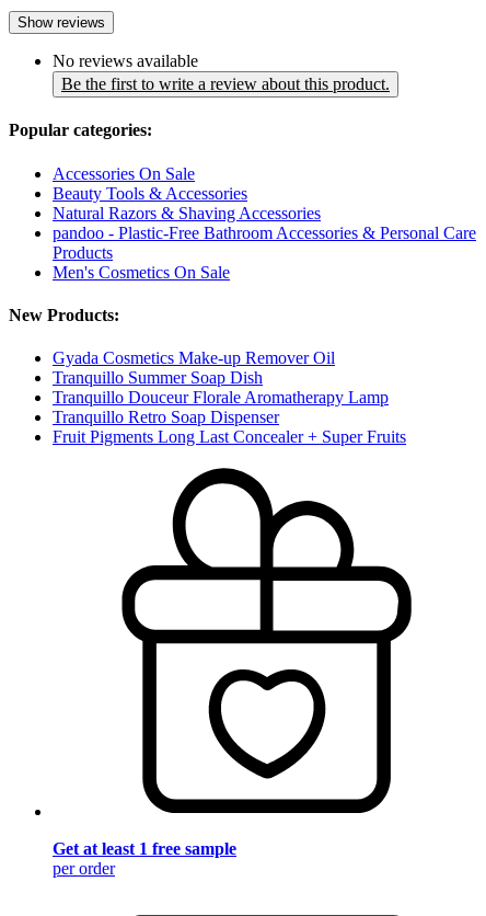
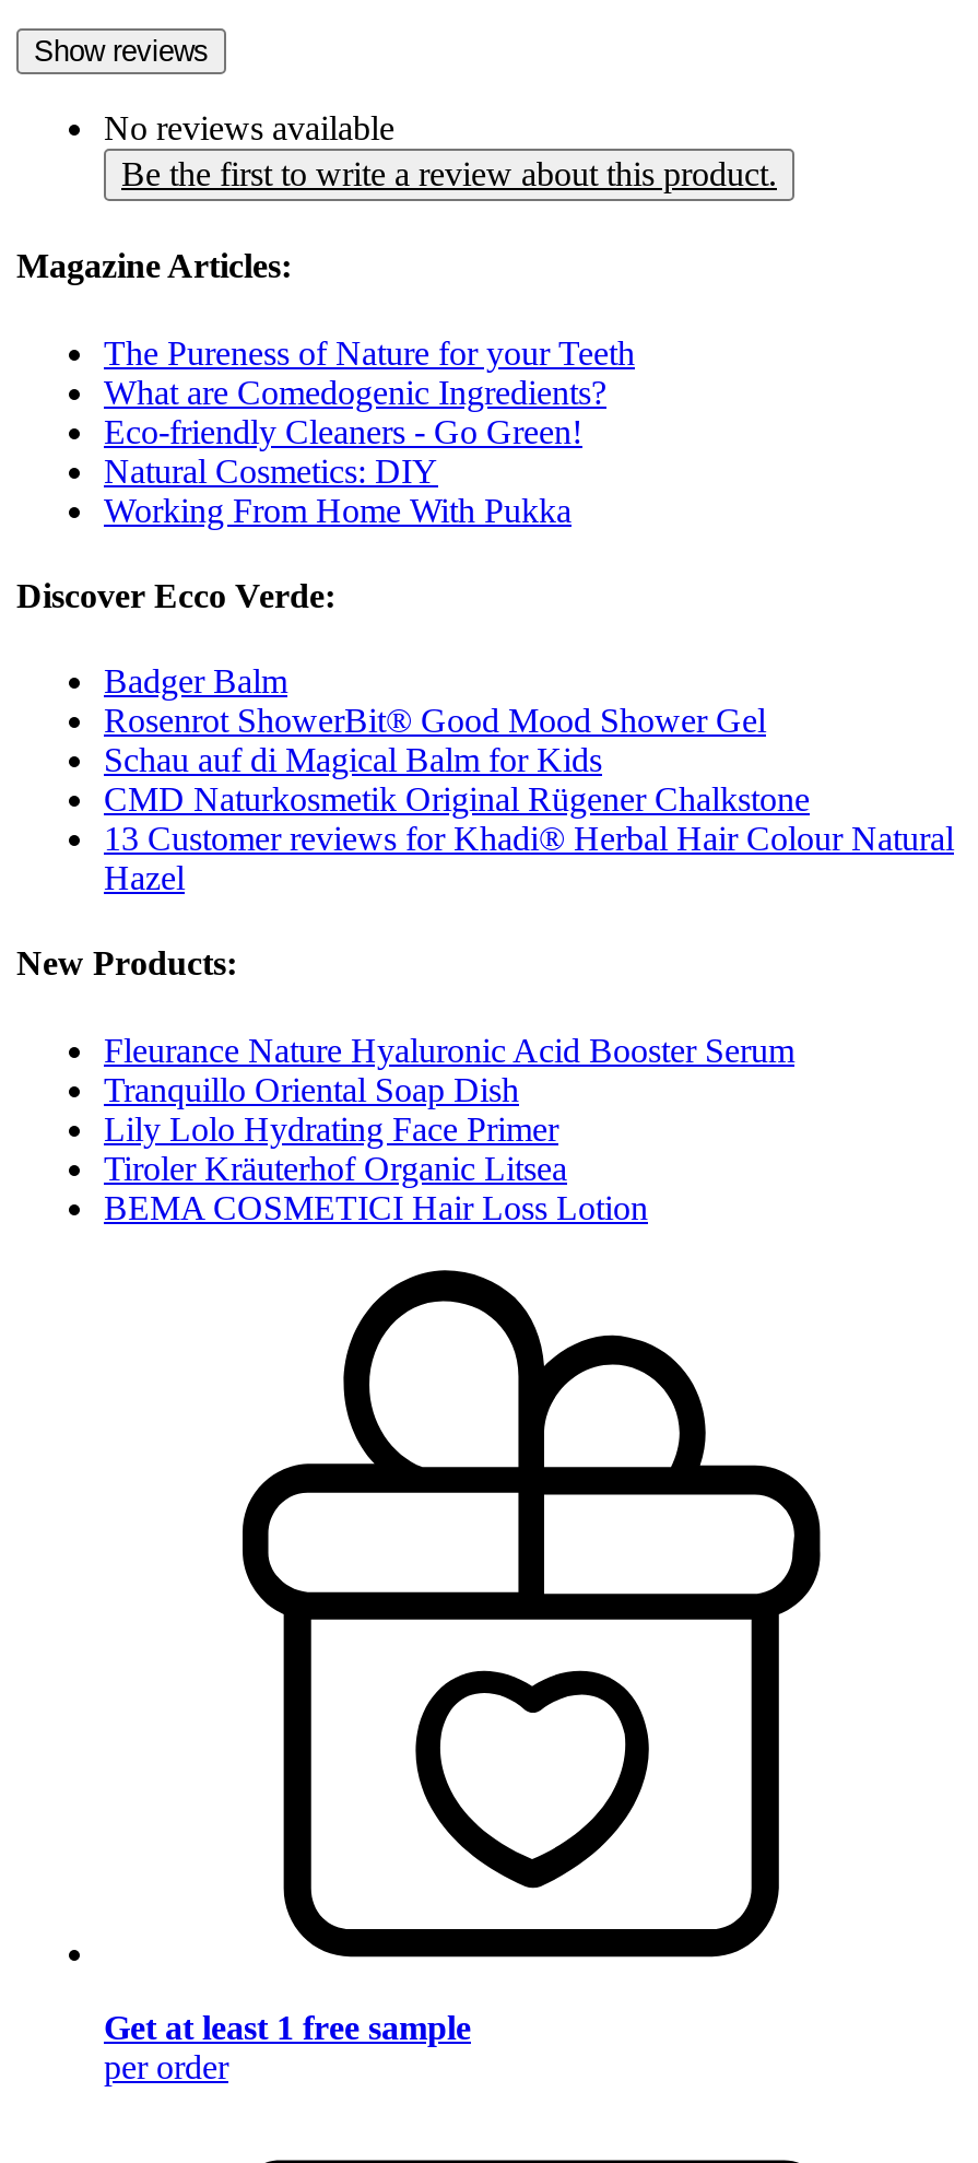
- Popular categories:
- Accessories On Sale
- Beauty Tools & Accessories
- Natural Razors & Shaving Accessories
- pandoo - Plastic-Free Bathroom Accessories & Personal Care
- Products
- Men's Cosmetics On Sale
+ Magazine Articles:
+ The Pureness of Nature for your Teeth
+ What are Comedogenic Ingredients?
+ Eco-friendly Cleaners - Go Green!
+ Natural Cosmetics: DIY
+ Working From Home With Pukka
+ Discover Ecco Verde:
+ Badger Balm
+ Rosenrot ShowerBit® Good Mood Shower Gel
+ Schau auf di Magical Balm for Kids
+ CMD Naturkosmetik Original Rügener Chalkstone
+ 13 Customer reviews for Khadi® Herbal Hair Colour Natural
+ Hazel

- Gyada Cosmetics Make-up Remover Oil
- Tranquillo Summer Soap Dish
- Tranquillo Douceur Florale Aromatherapy Lamp
- Tranquillo Retro Soap Dispenser
- Fruit Pigments Long Last Concealer + Super Fruits
+ Fleurance Nature Hyaluronic Acid Booster Serum
+ Tranquillo Oriental Soap Dish
+ Lily Lolo Hydrating Face Primer
+ Tiroler Kräuterhof Organic Litsea
+ BEMA COSMETICI Hair Loss Lotion
